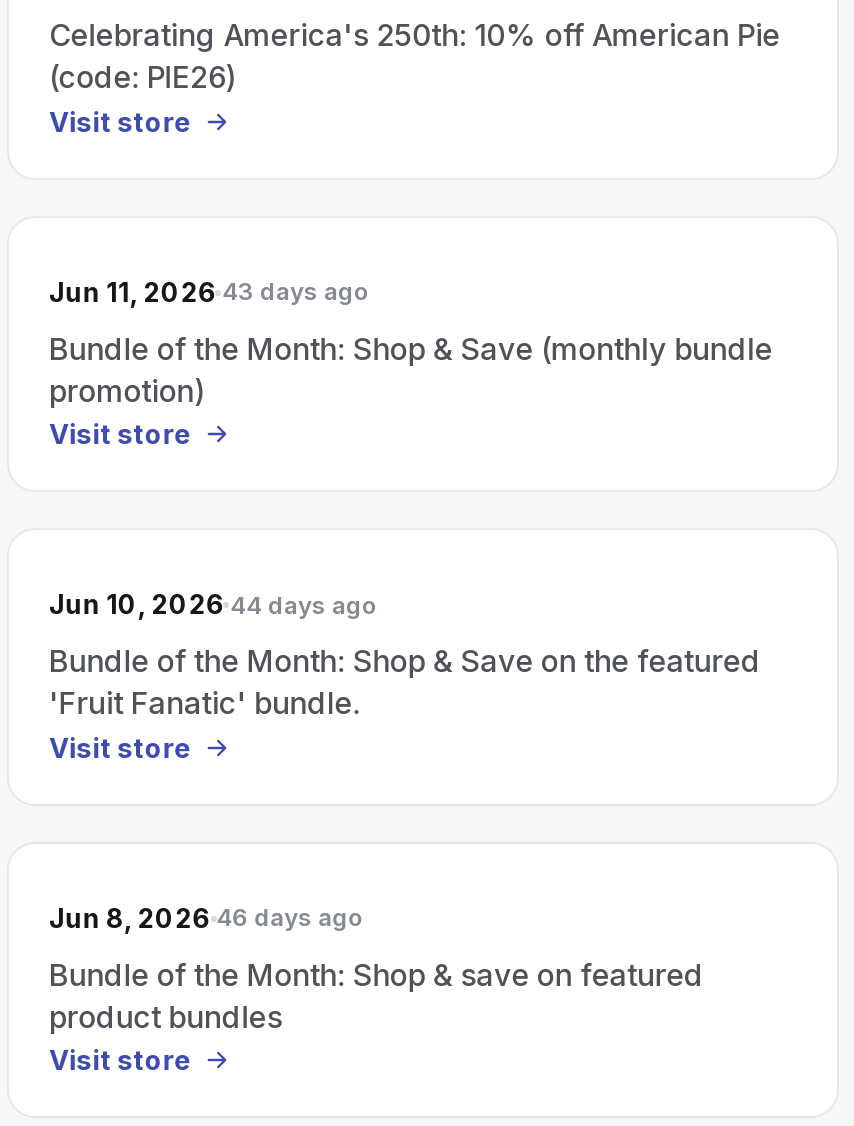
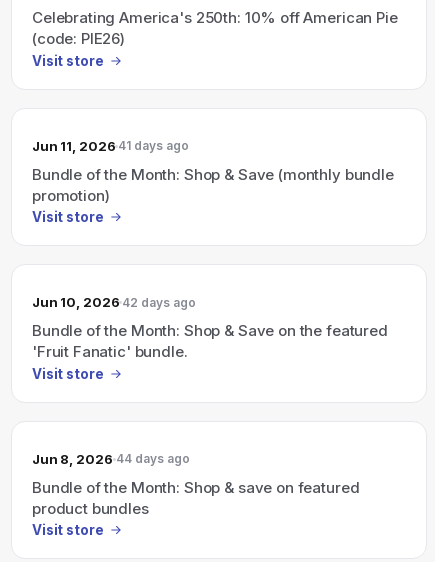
- Jun 11, 2026 43 days ago
+ Jun 11, 2026 41 days ago

- Jun 10, 2026 44 days ago
+ Jun 10, 2026 42 days ago

- Jun 8, 2026 46 days ago
+ Jun 8, 2026 44 days ago
